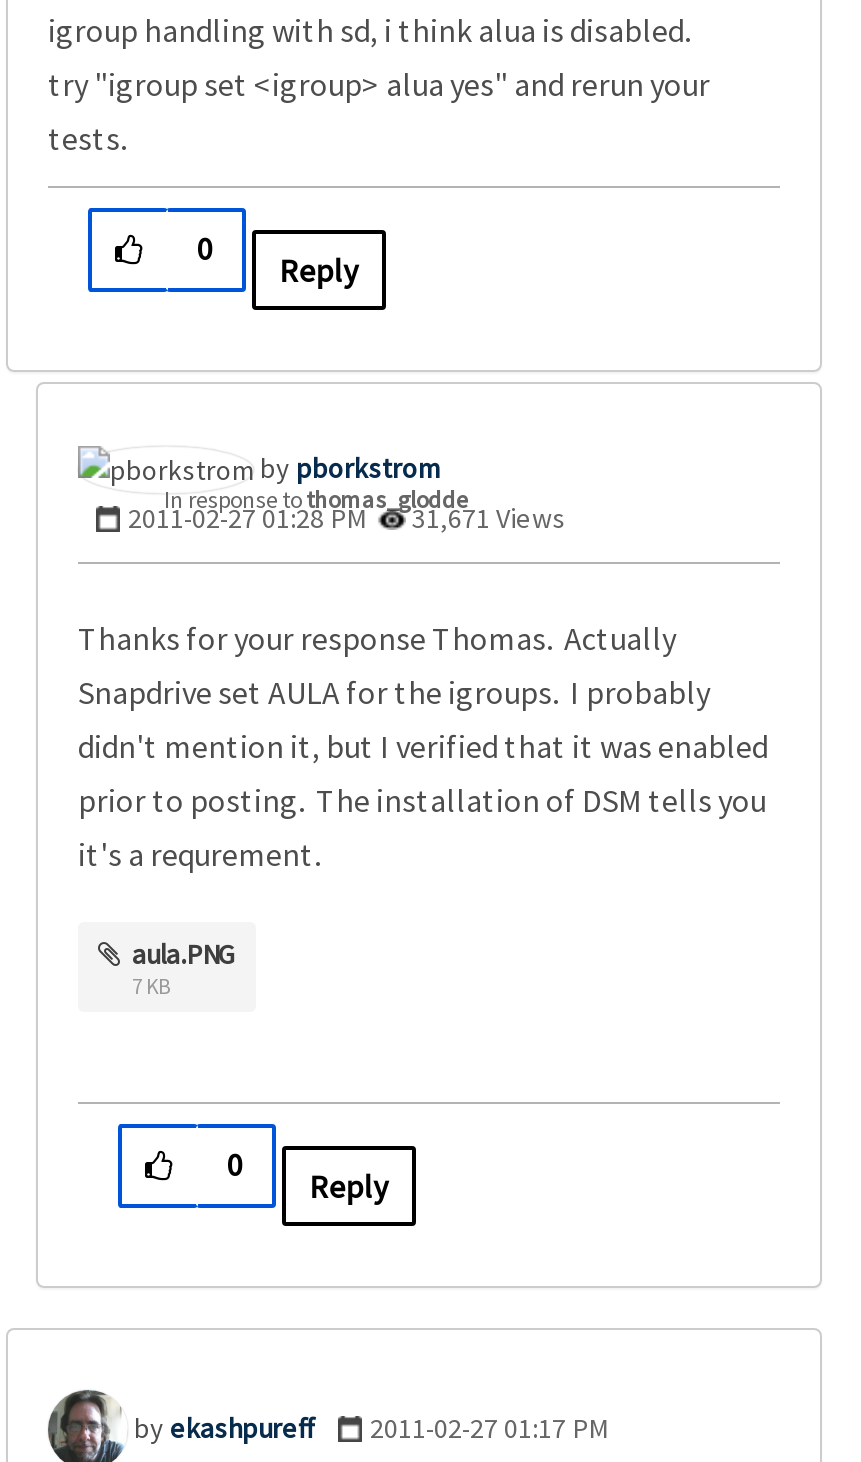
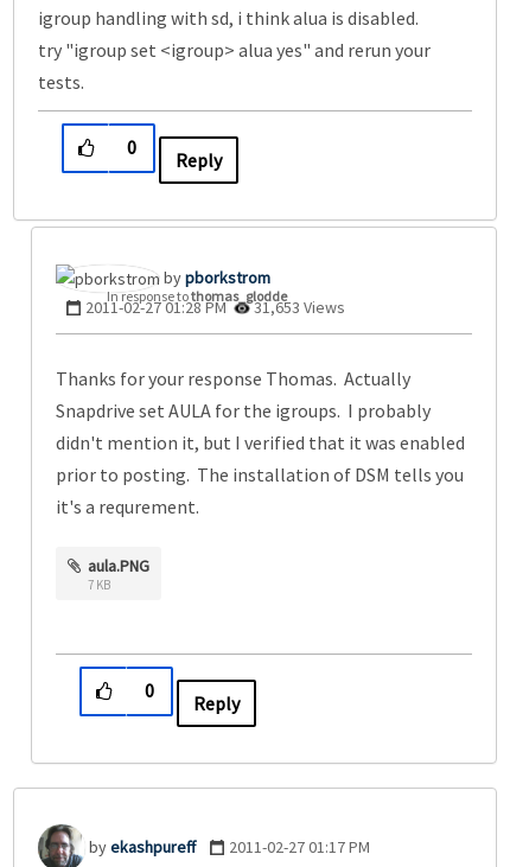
- 2011-02-27 01:28 PM 31,671 Views
+ 2011-02-27 01:28 PM 31,653 Views
